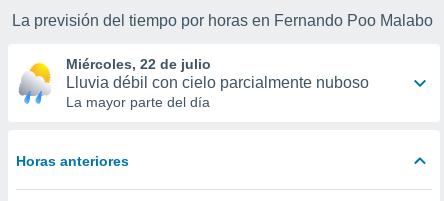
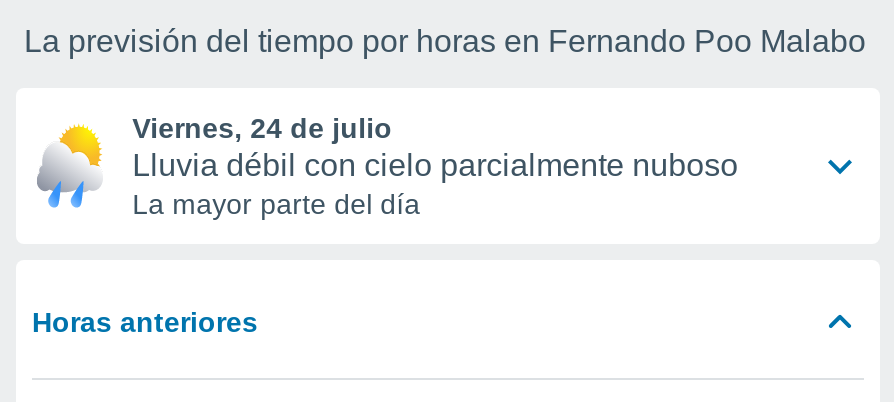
- Miércoles, 22 de julio
+ Viernes, 24 de julio
